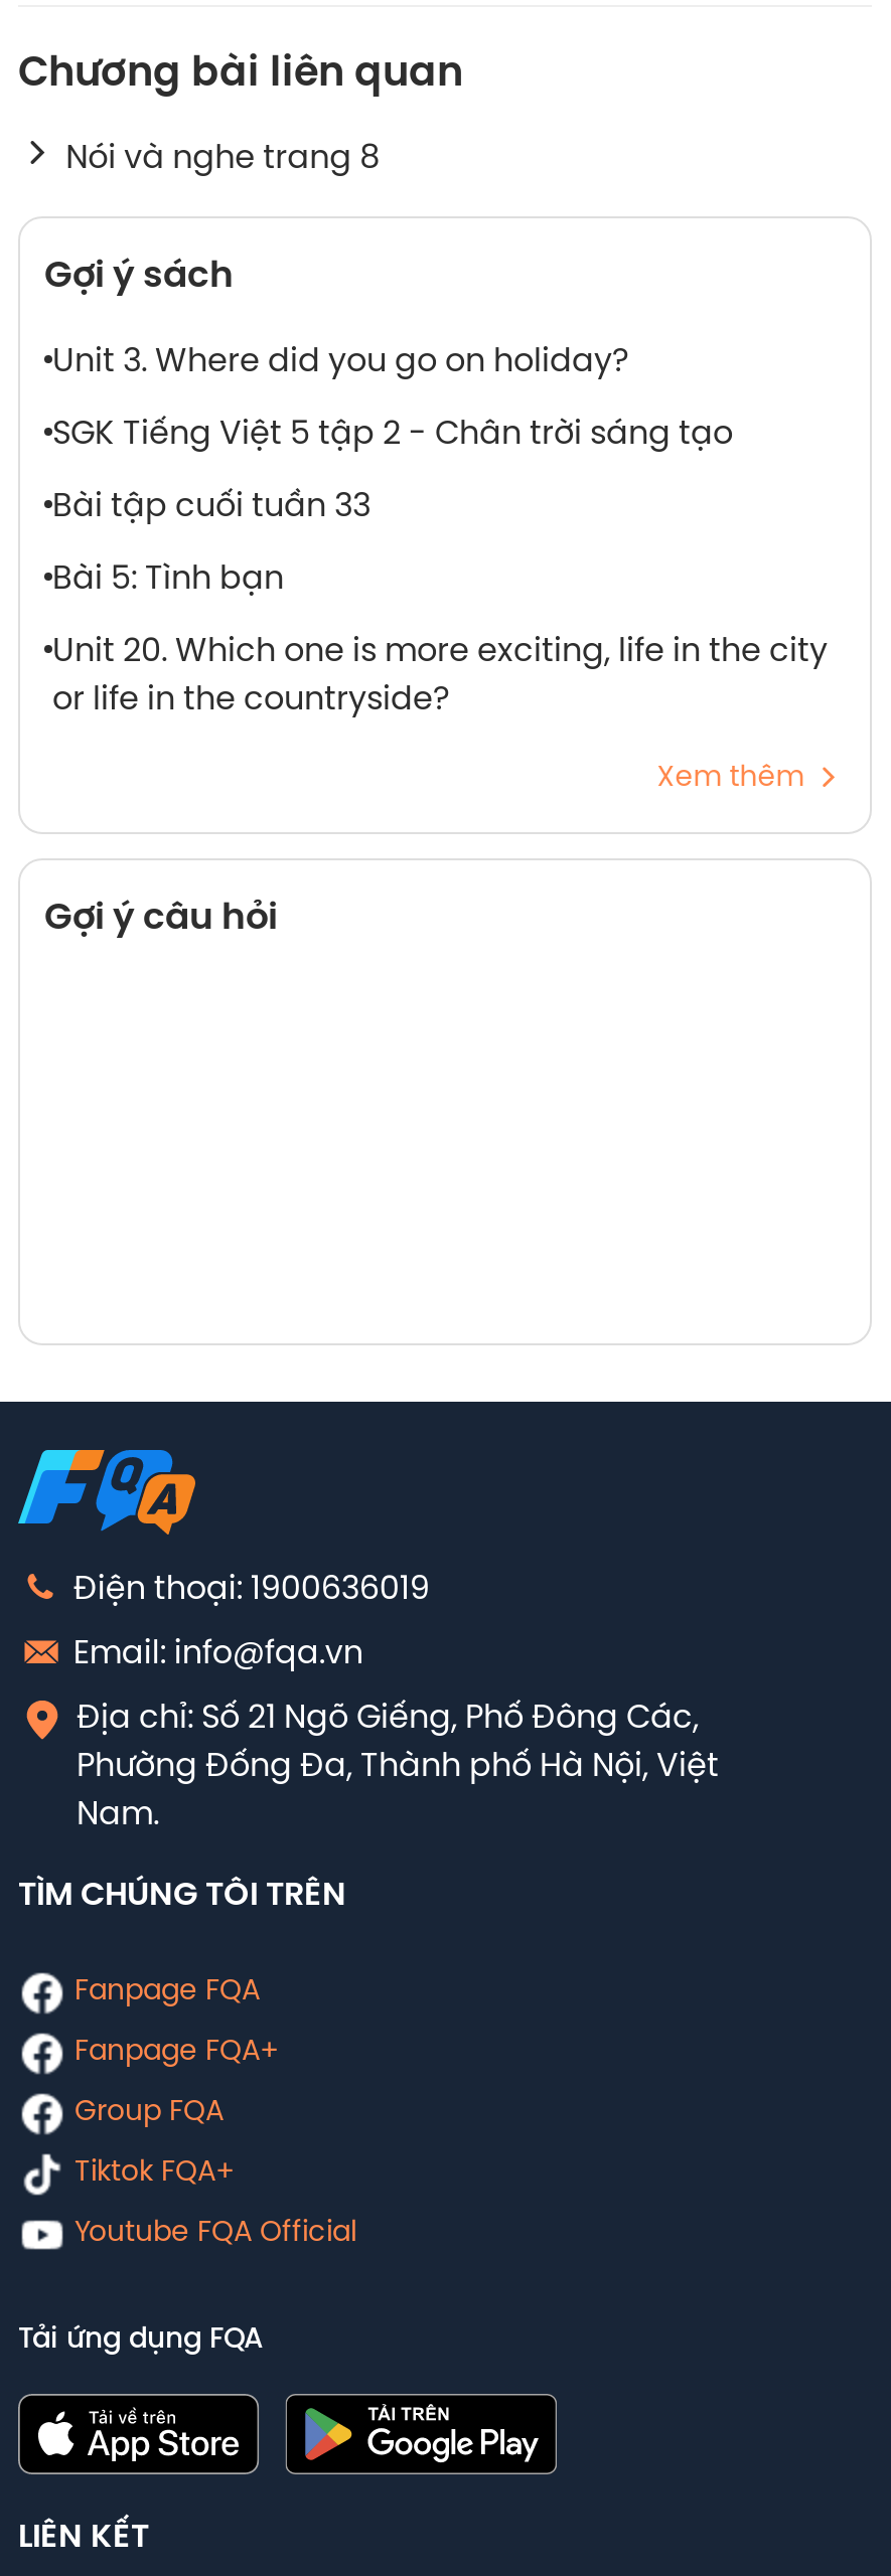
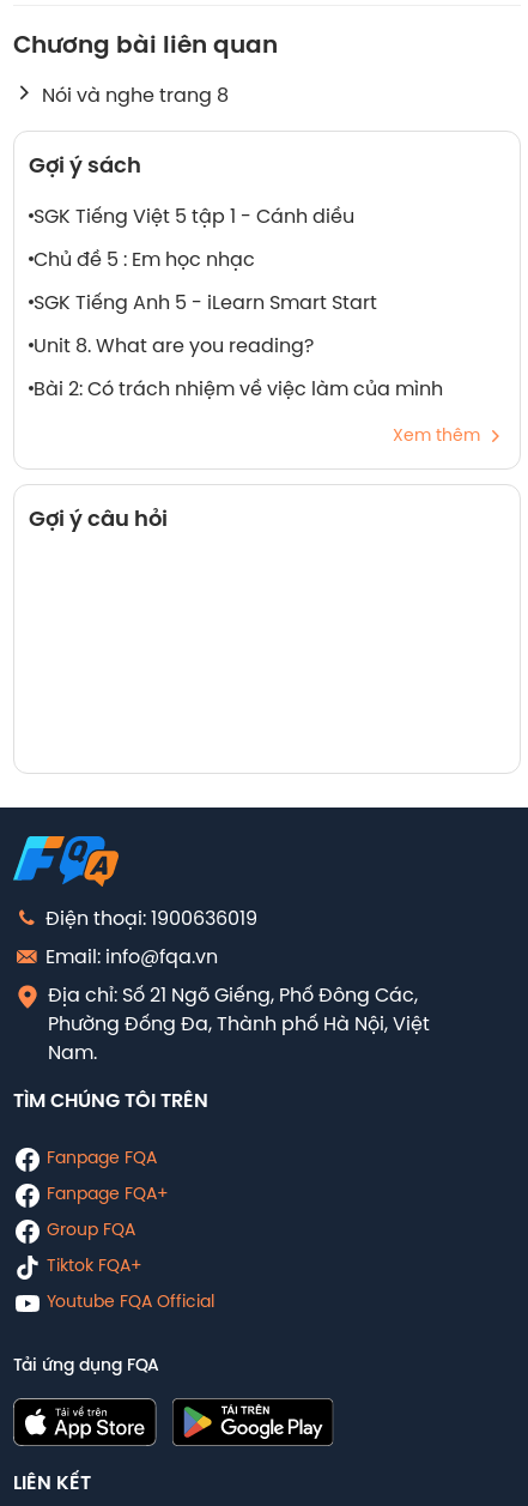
- Unit 3. Where did you go on holiday?
+ SGK Tiếng Việt 5 tập 1 - Cánh diều

- SGK Tiếng Việt 5 tập 2 - Chân trời sáng tạo
+ Chủ đề 5 : Em học nhạc

- Bài tập cuối tuần 33
+ SGK Tiếng Anh 5 - iLearn Smart Start

- Bài 5: Tình bạn
+ Unit 8. What are you reading?

- Unit 20. Which one is more exciting, life in the city
- or life in the countryside?
+ Bài 2: Có trách nhiệm về việc làm của mình
